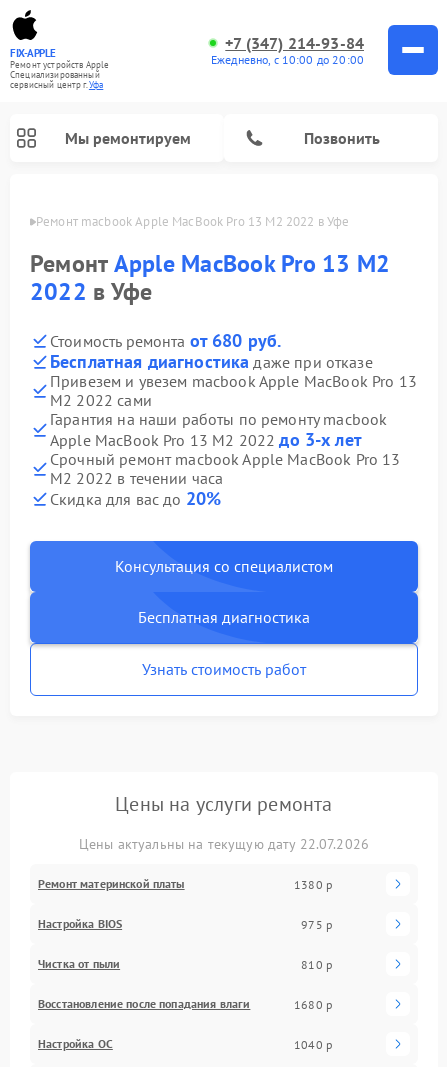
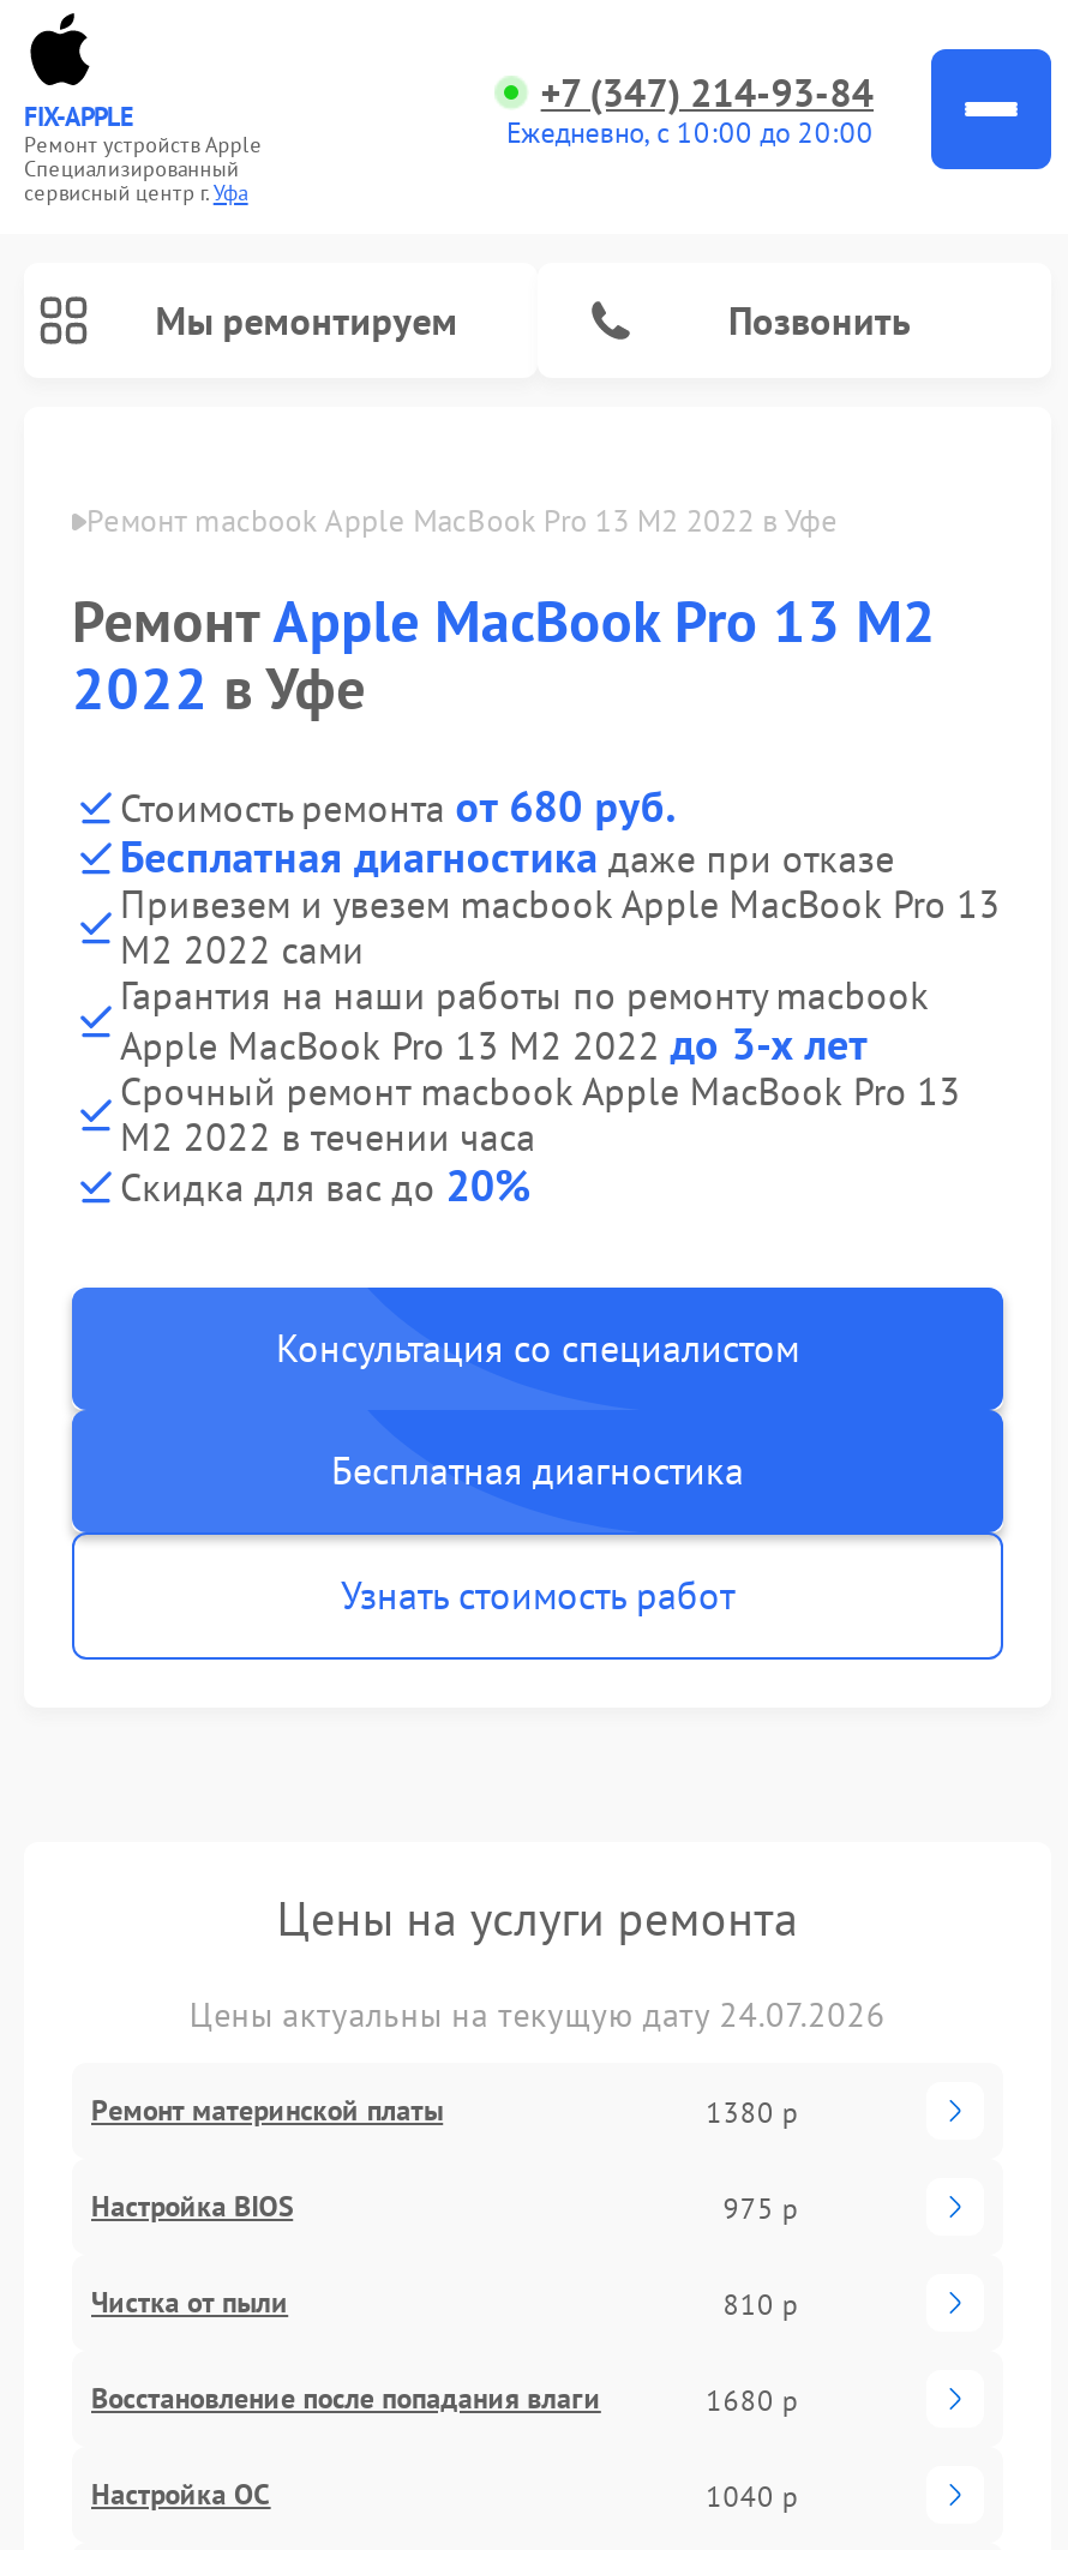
- Цены актуальны на текущую дату 22.07.2026
+ Цены актуальны на текущую дату 24.07.2026
